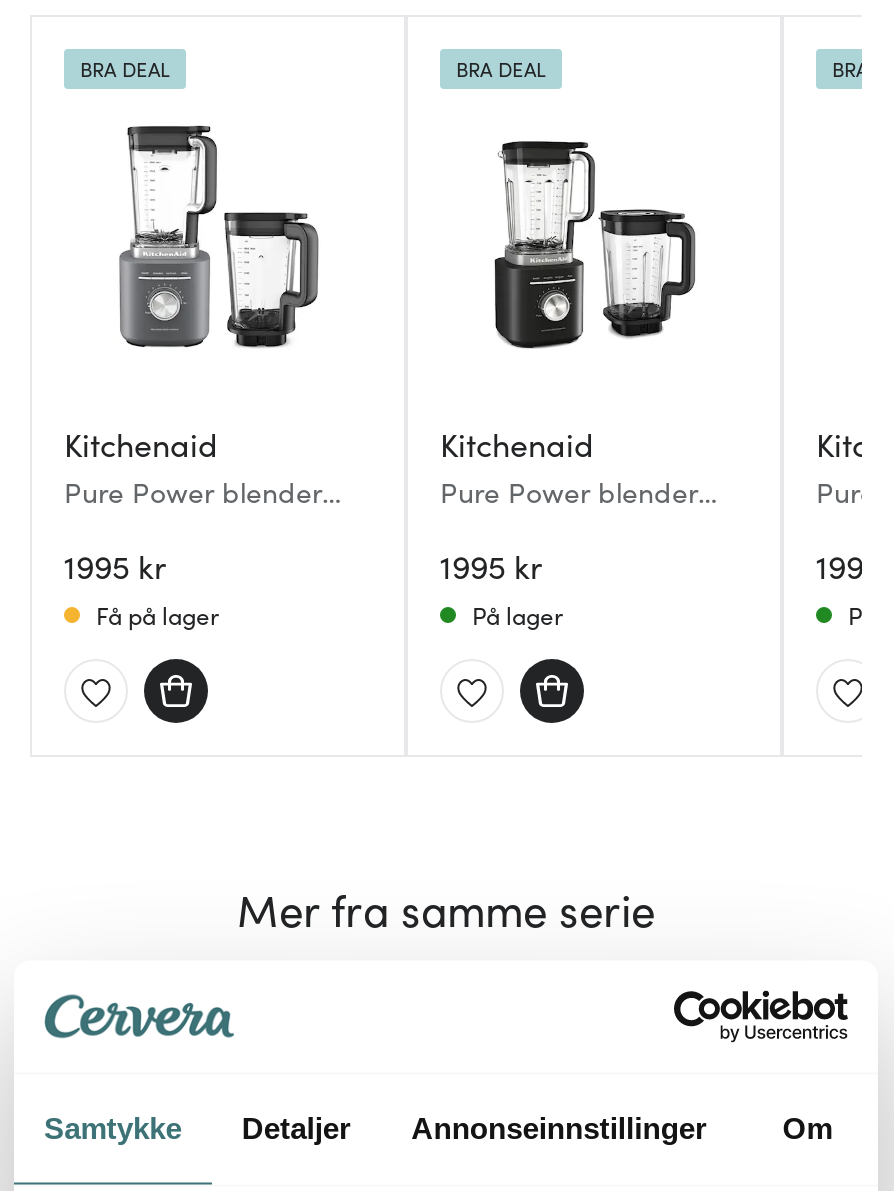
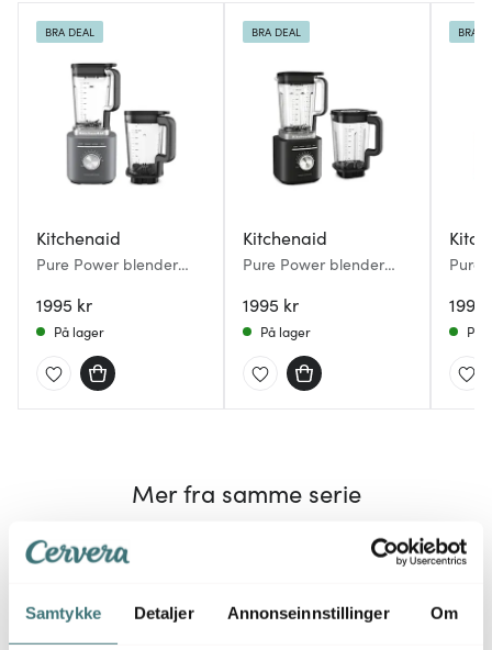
- Få på lager
+ På lager
